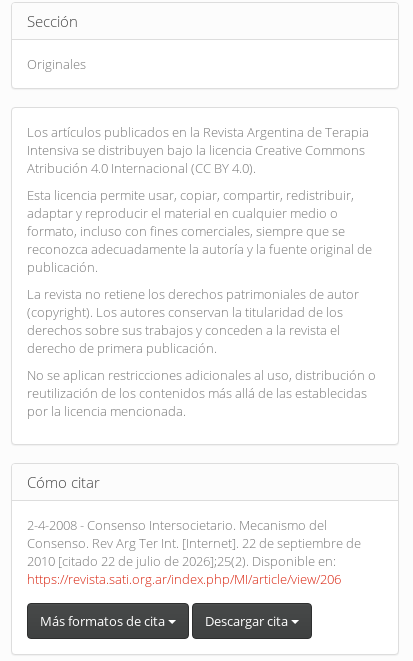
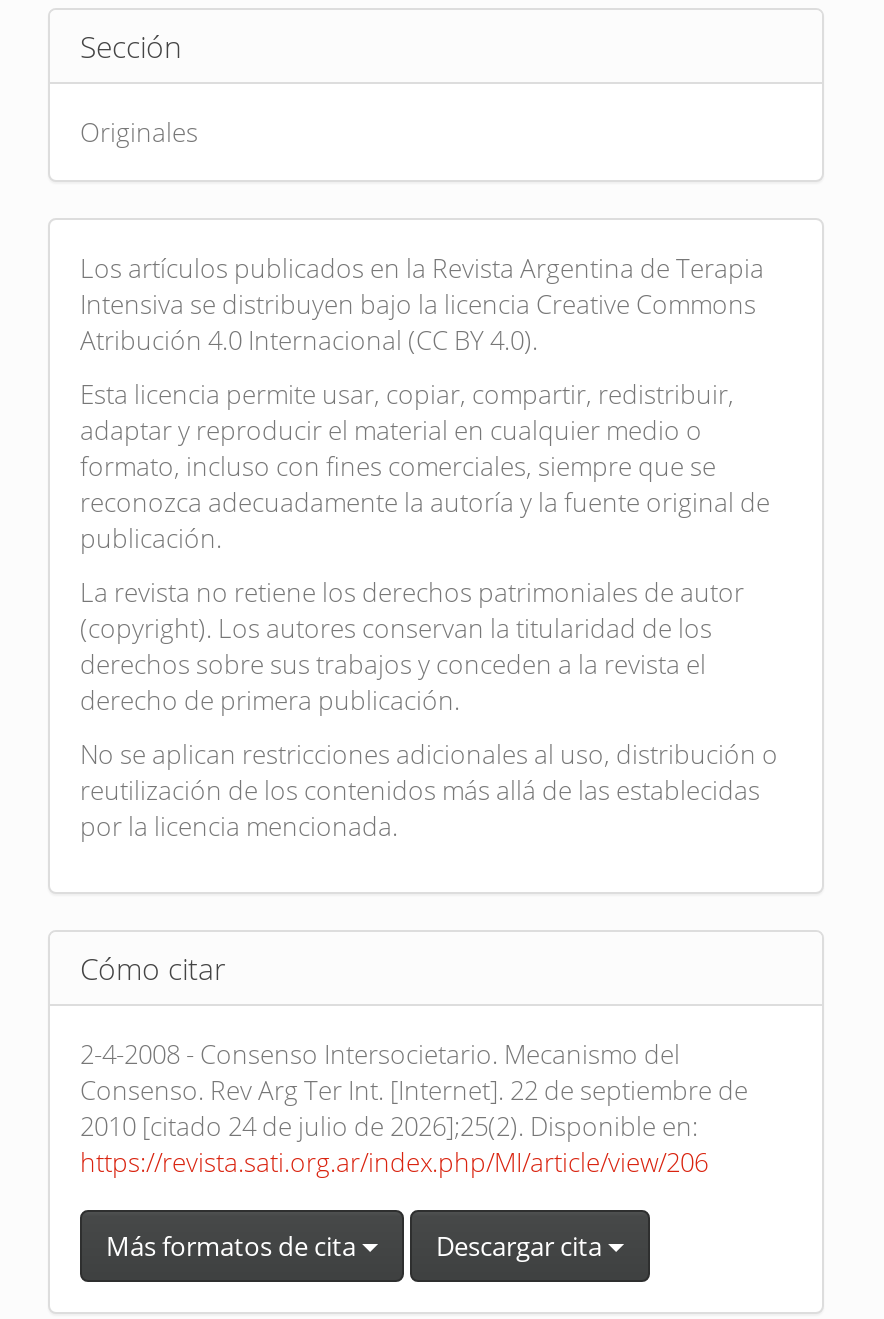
- 2010 [citado 22 de julio de 2026];25(2). Disponible en:
+ 2010 [citado 24 de julio de 2026];25(2). Disponible en:
